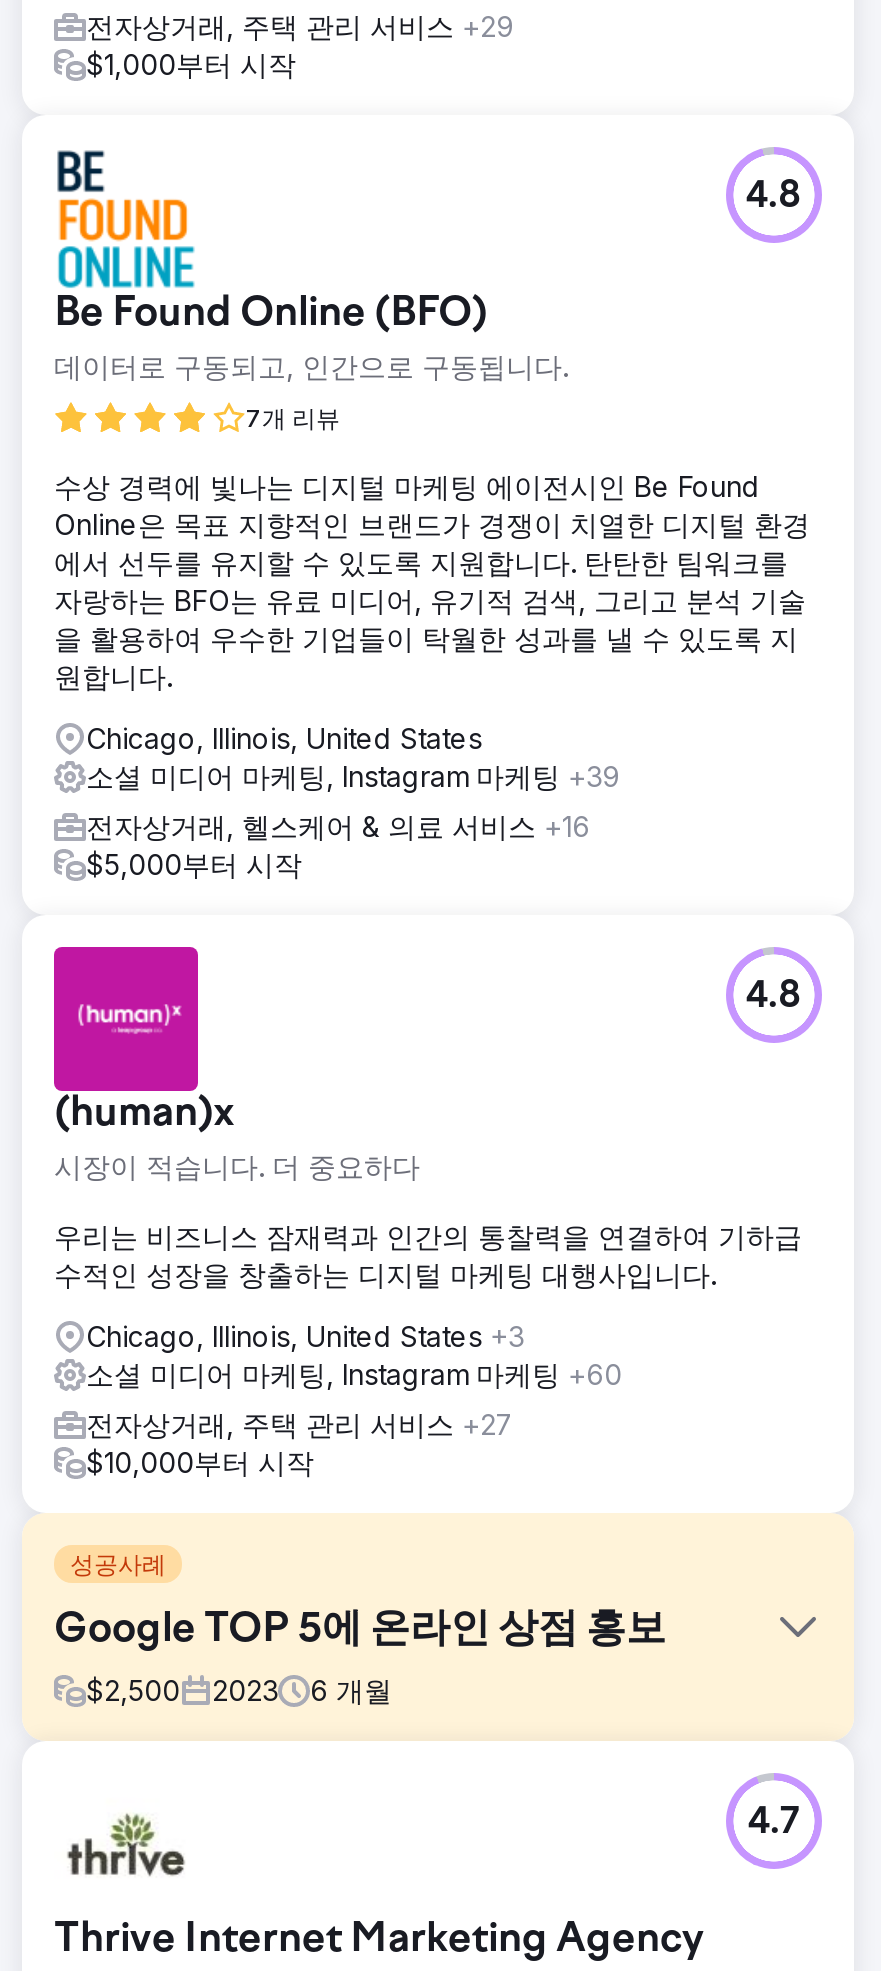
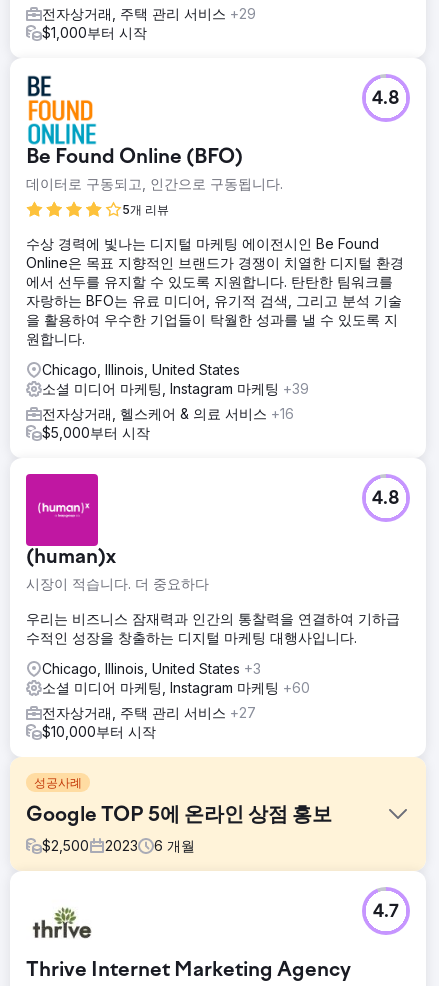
- 7개 리뷰
+ 5개 리뷰
